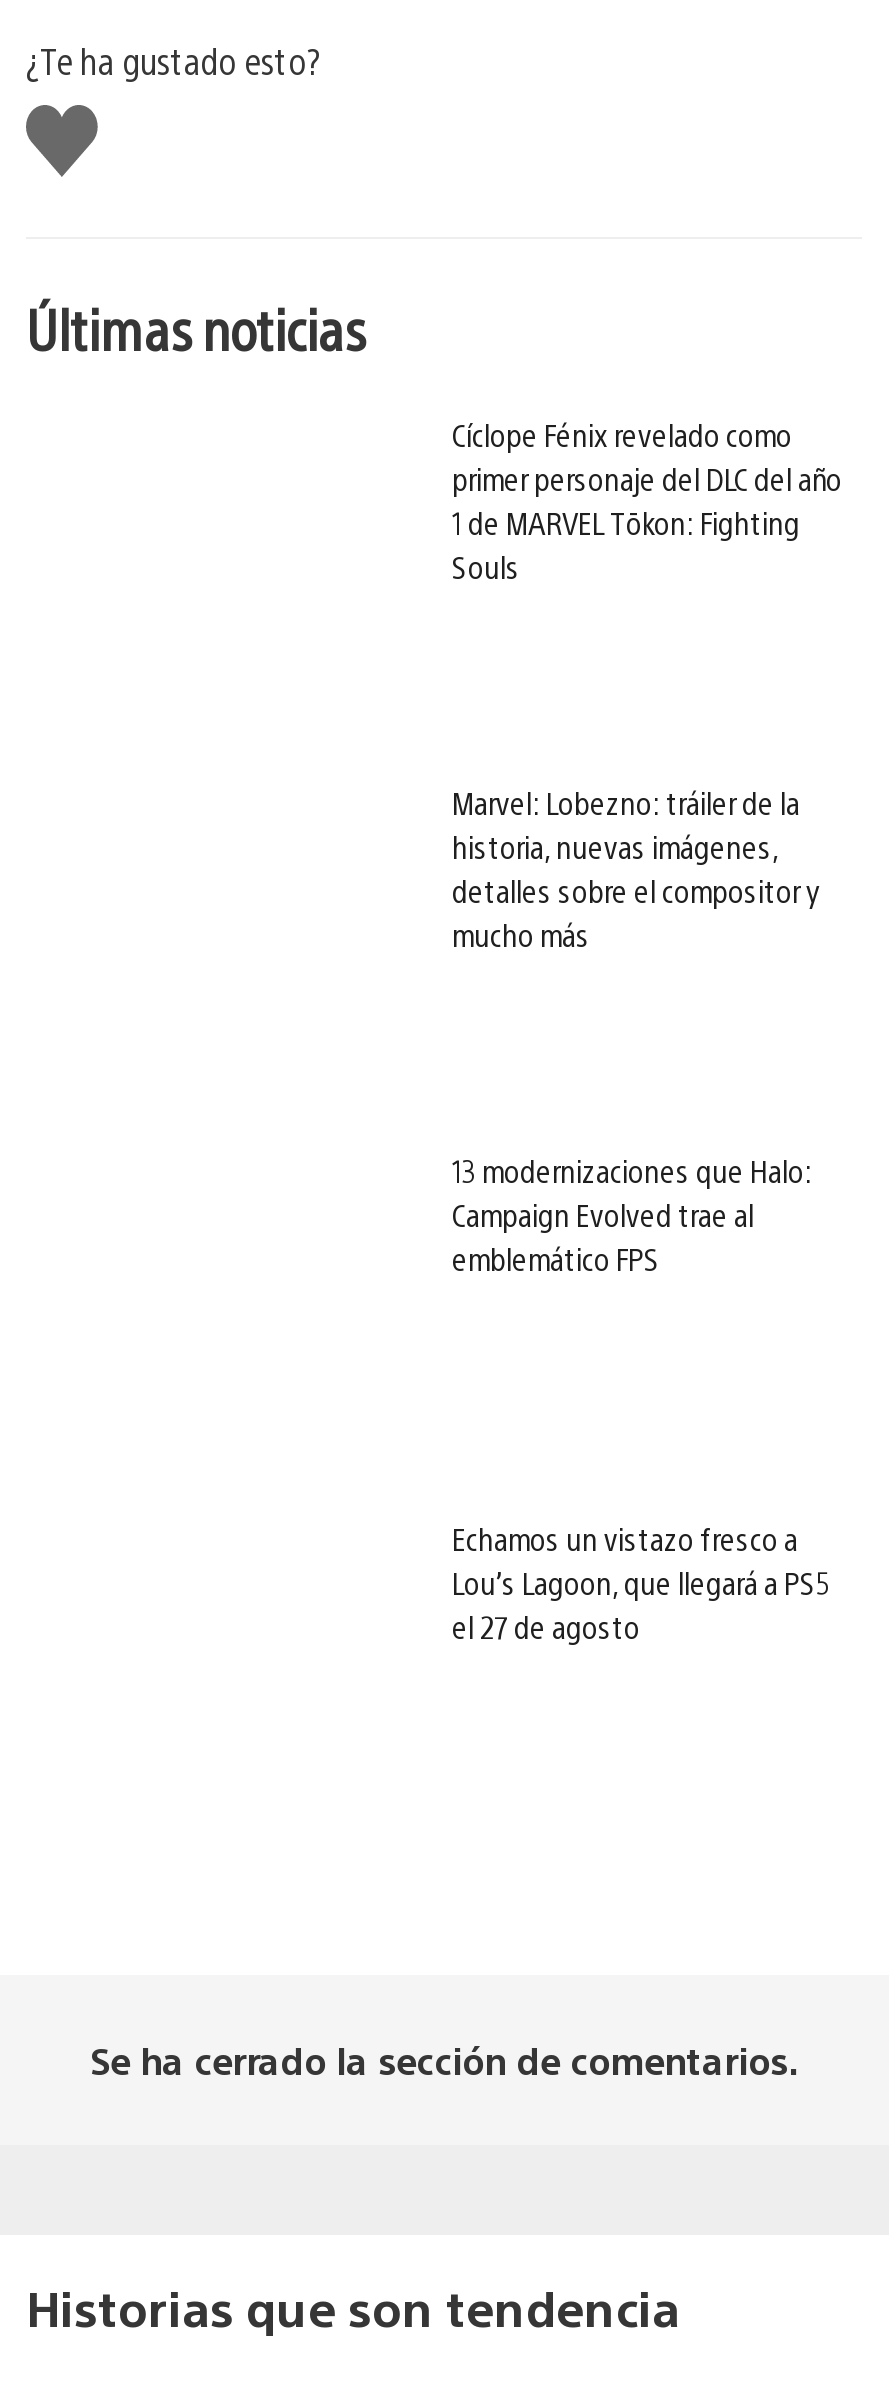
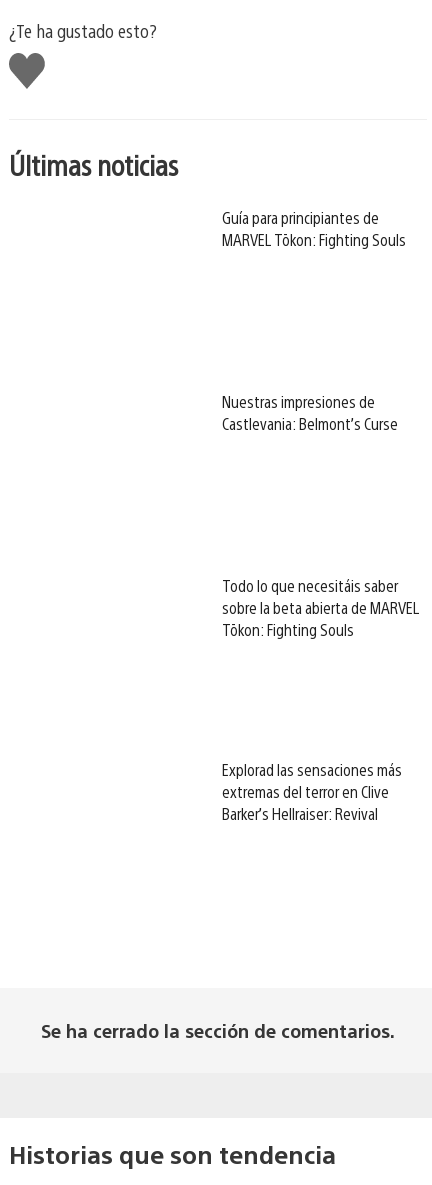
- Cíclope Fénix revelado como
- primer personaje del DLC del año
- 1 de MARVEL Tōkon: Fighting
- Souls
+ Guía para principiantes de
+ MARVEL Tōkon: Fighting Souls

- Marvel: Lobezno: tráiler de la
- historia, nuevas imágenes,
- detalles sobre el compositor y
- mucho más
+ Nuestras impresiones de
+ Castlevania: Belmont’s Curse

- 13 modernizaciones que Halo:
- Campaign Evolved trae al
- emblemático FPS
+ Todo lo que necesitáis saber
+ sobre la beta abierta de MARVEL
+ Tōkon: Fighting Souls

- Echamos un vistazo fresco a
- Lou’s Lagoon, que llegará a PS5
- el 27 de agosto
+ Explorad las sensaciones más
+ extremas del terror en Clive
+ Barker’s Hellraiser: Revival
